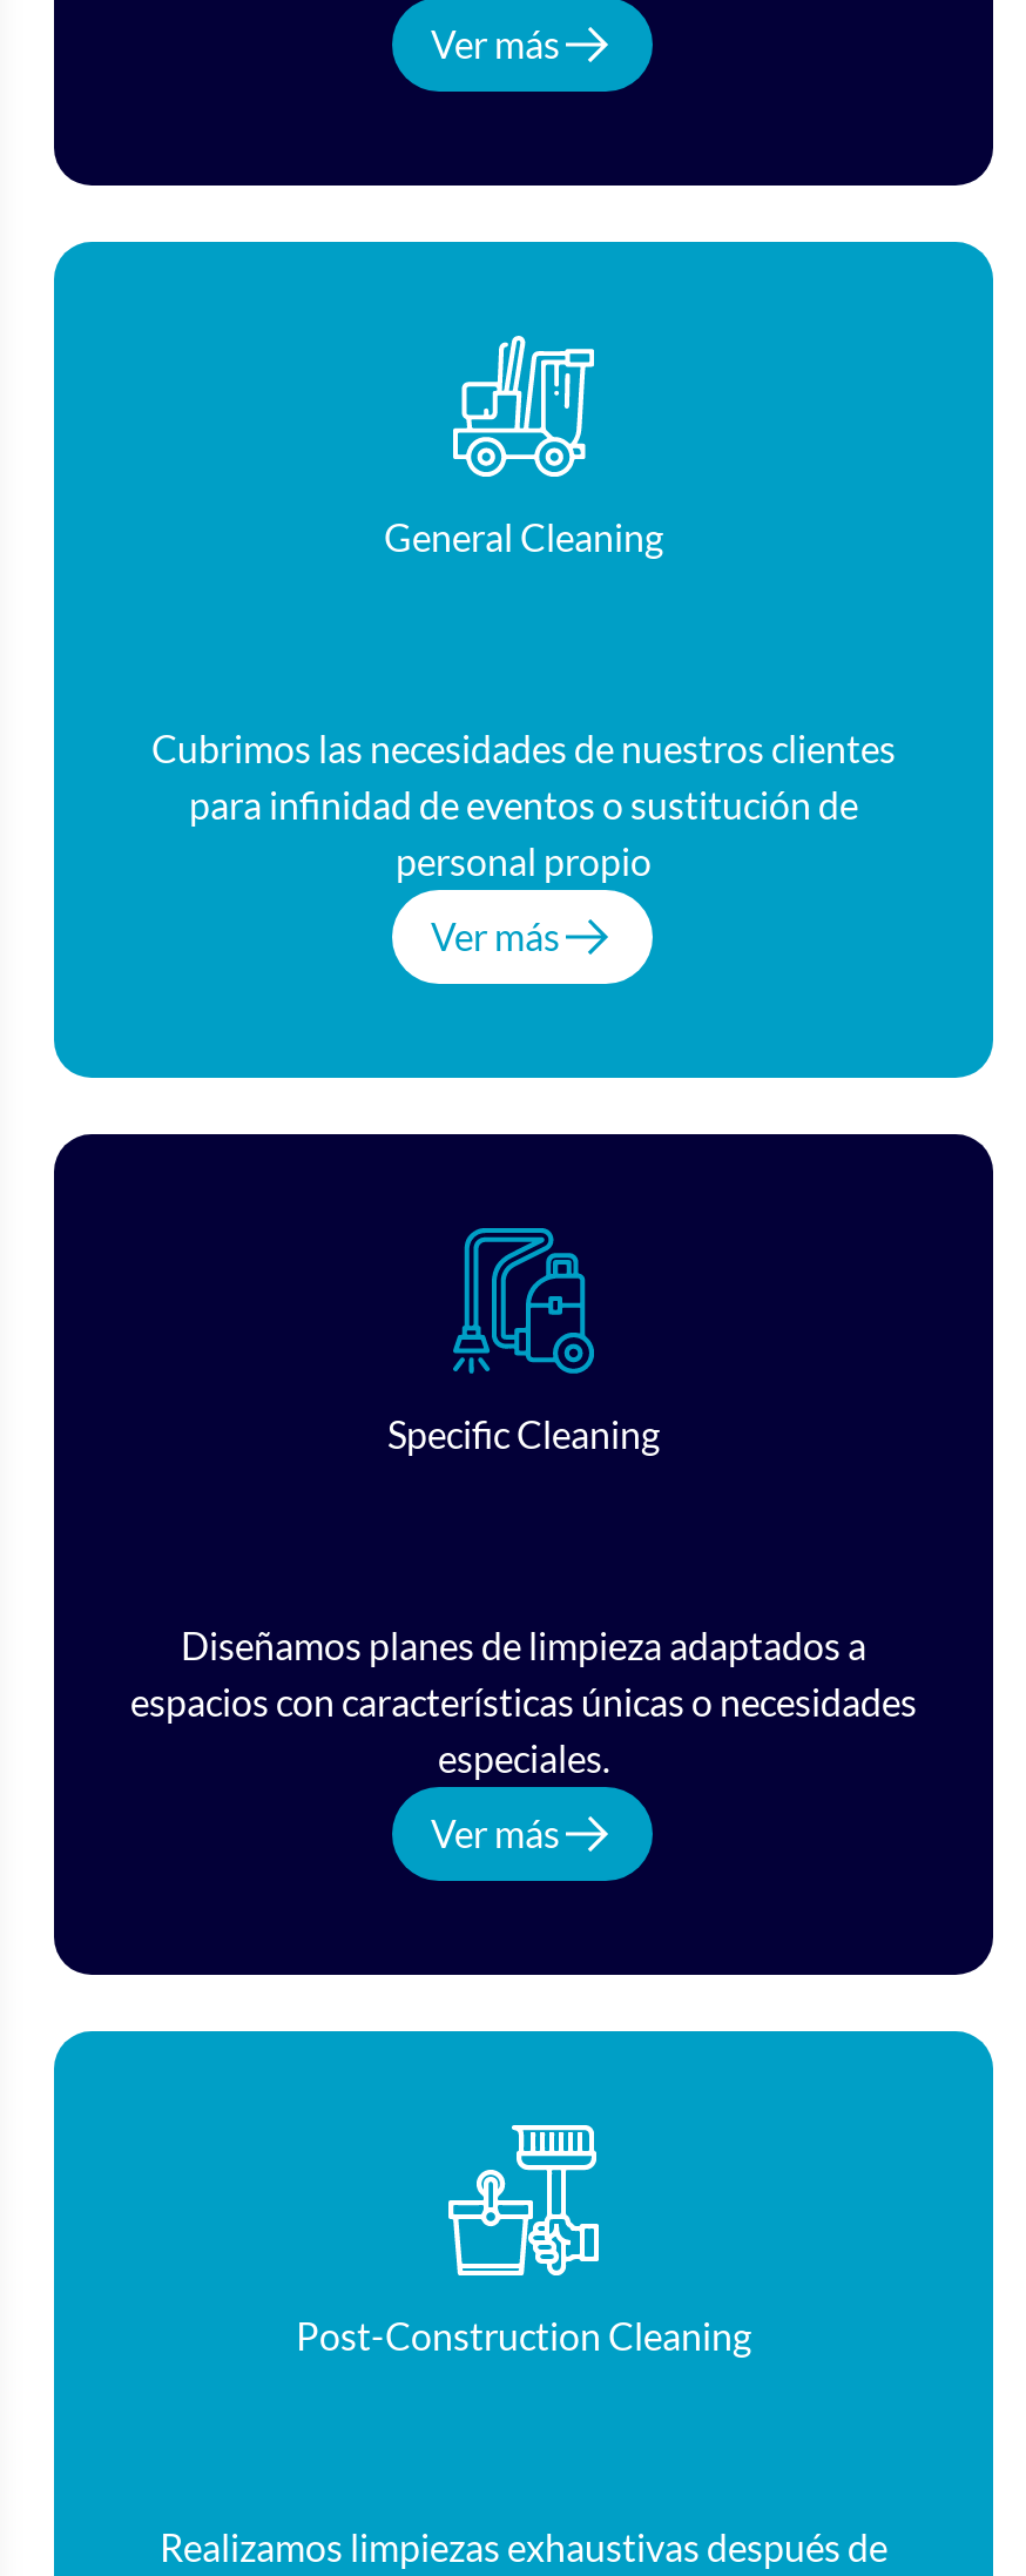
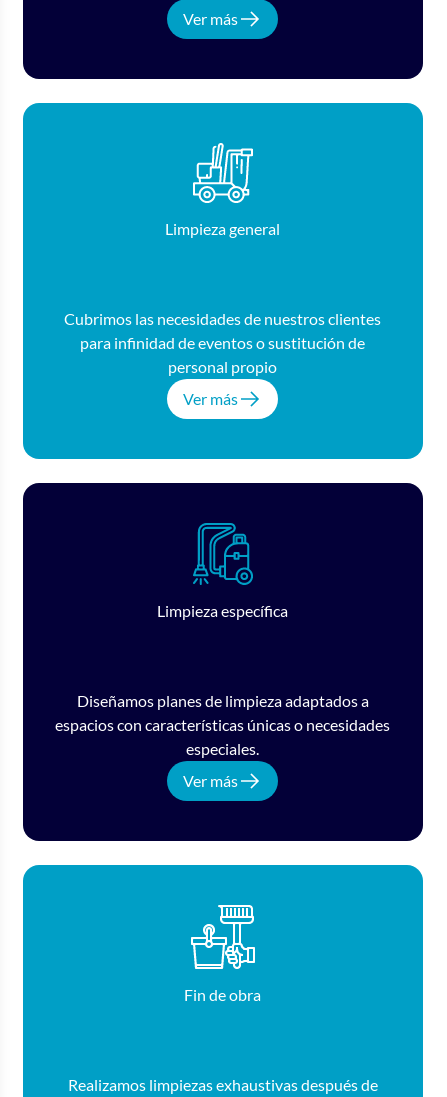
- General Cleaning
+ Limpieza general

- Specific Cleaning
+ Limpieza específica

- Post-Construction Cleaning
+ Fin de obra
